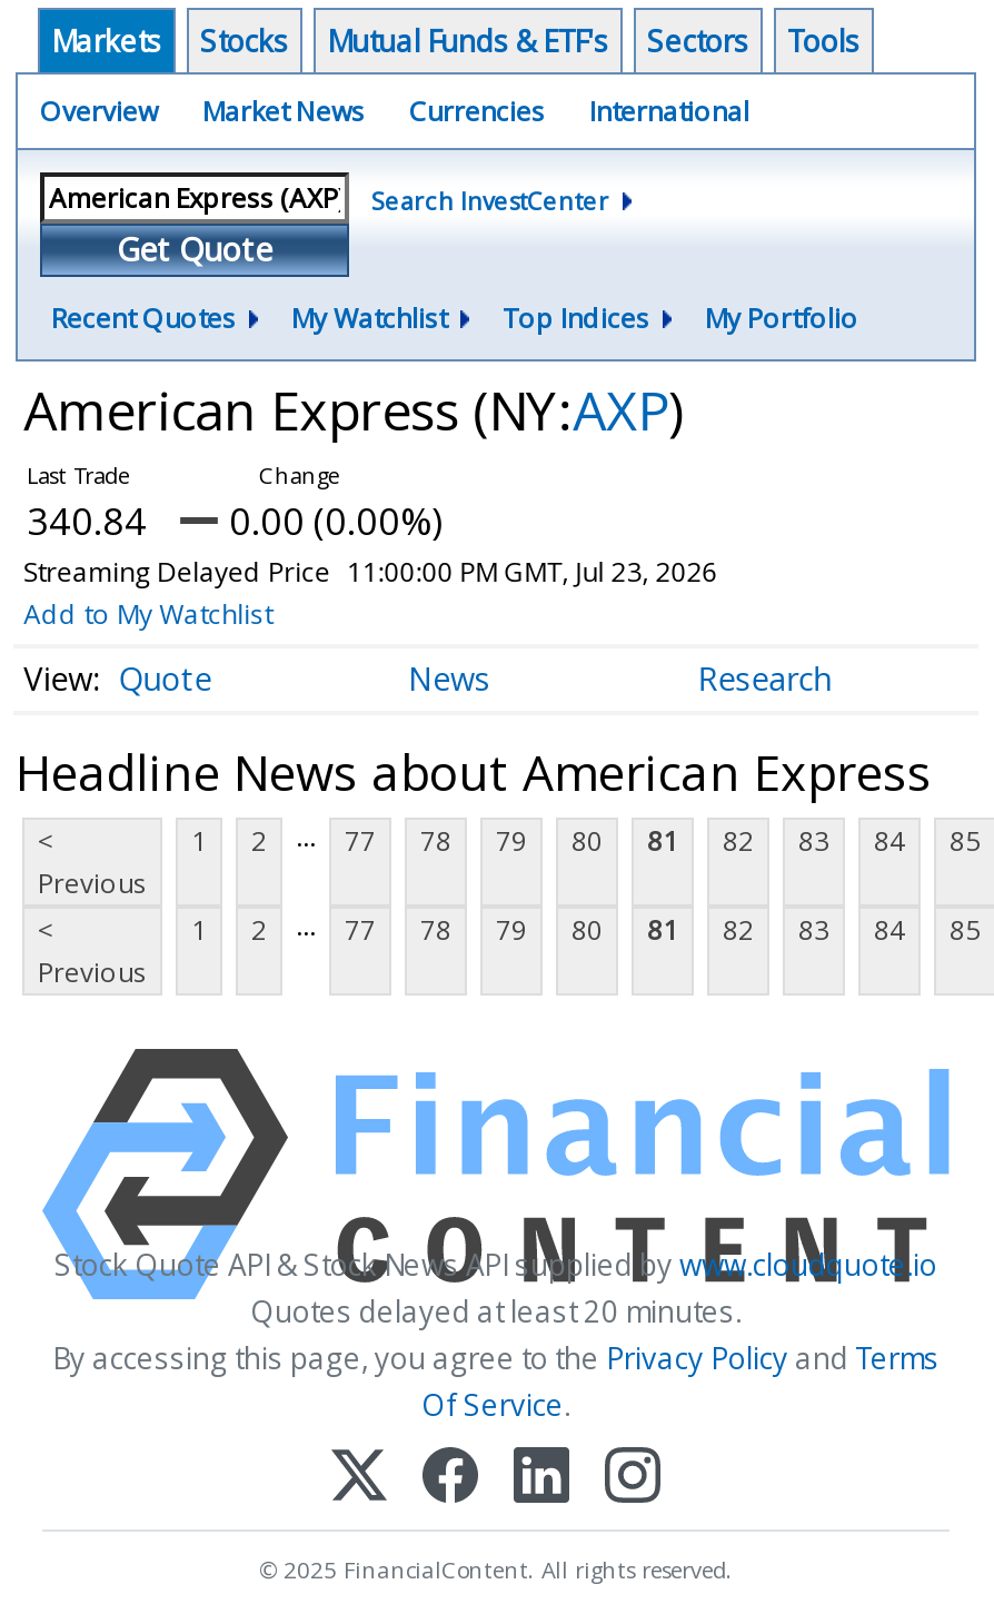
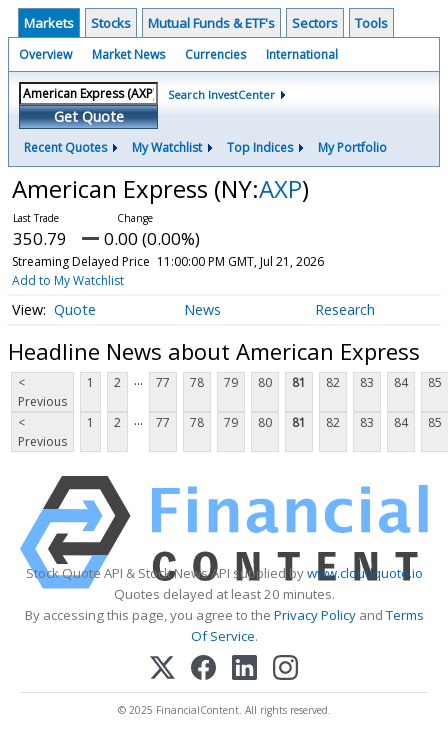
- 340.84 0.00 (0.00%)
+ 350.79 0.00 (0.00%)

- Streaming Delayed Price 11:00:00 PM GMT, Jul 23, 2026
+ Streaming Delayed Price 11:00:00 PM GMT, Jul 21, 2026
